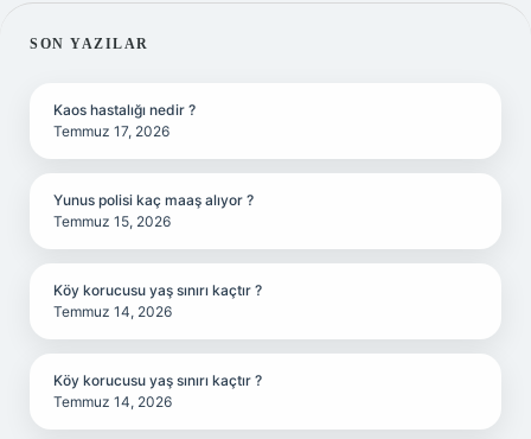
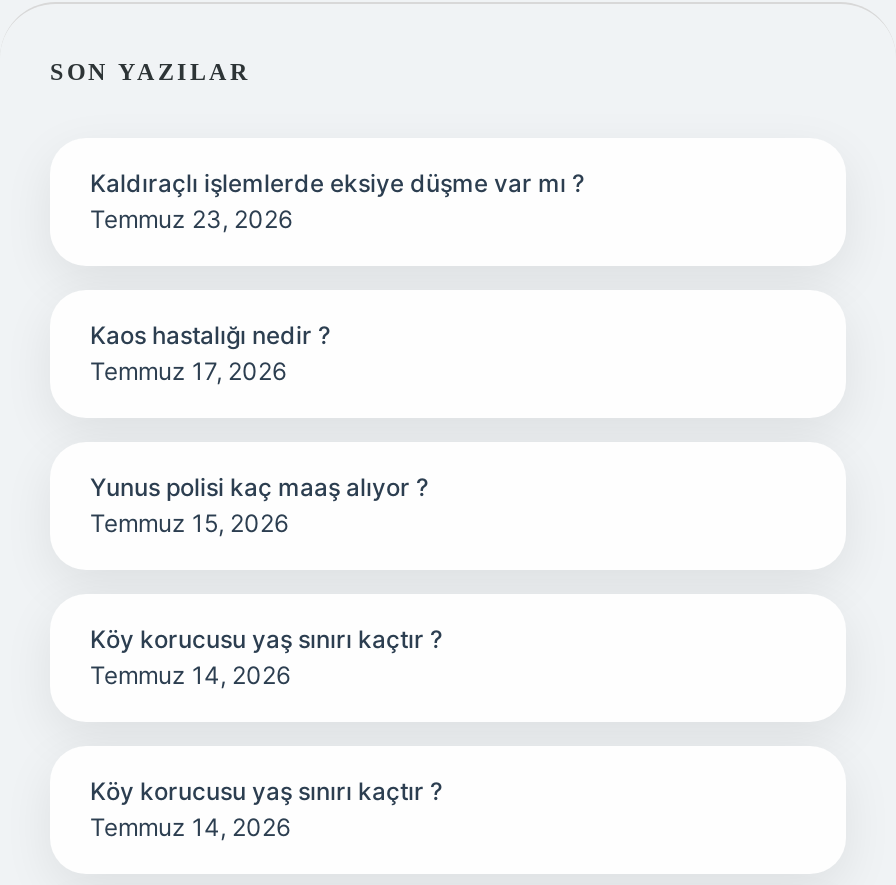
+ Kaldıraçlı işlemlerde eksiye düşme var mı ?
+ Temmuz 23, 2026
